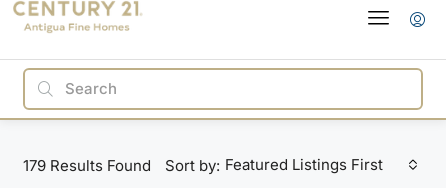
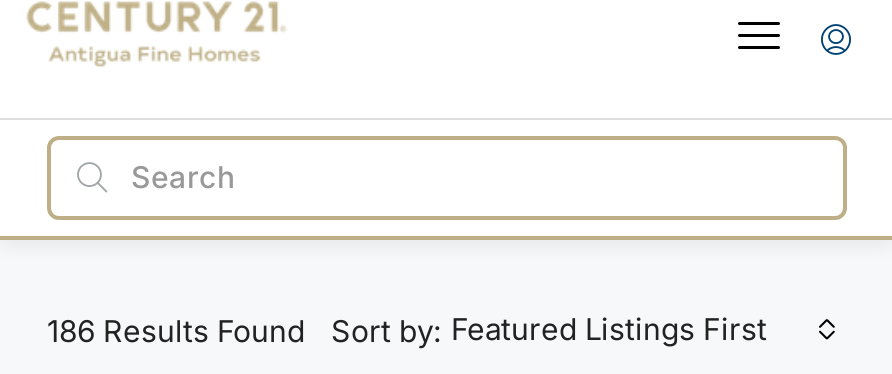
- 179 Results Found
+ 186 Results Found
